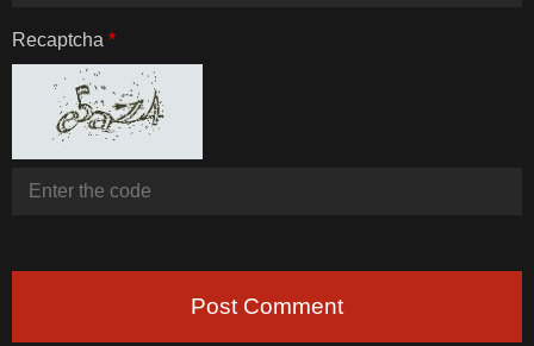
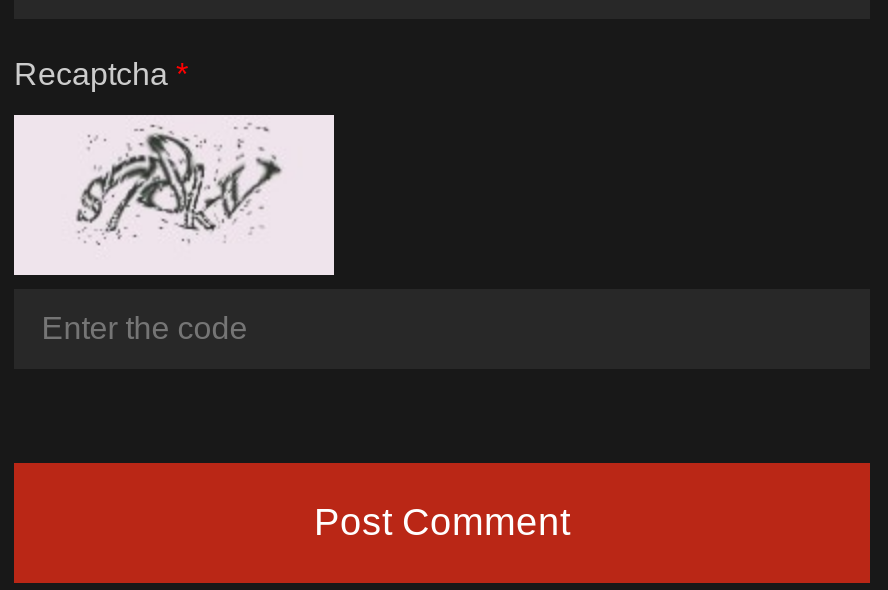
- [image]
+ [image]
